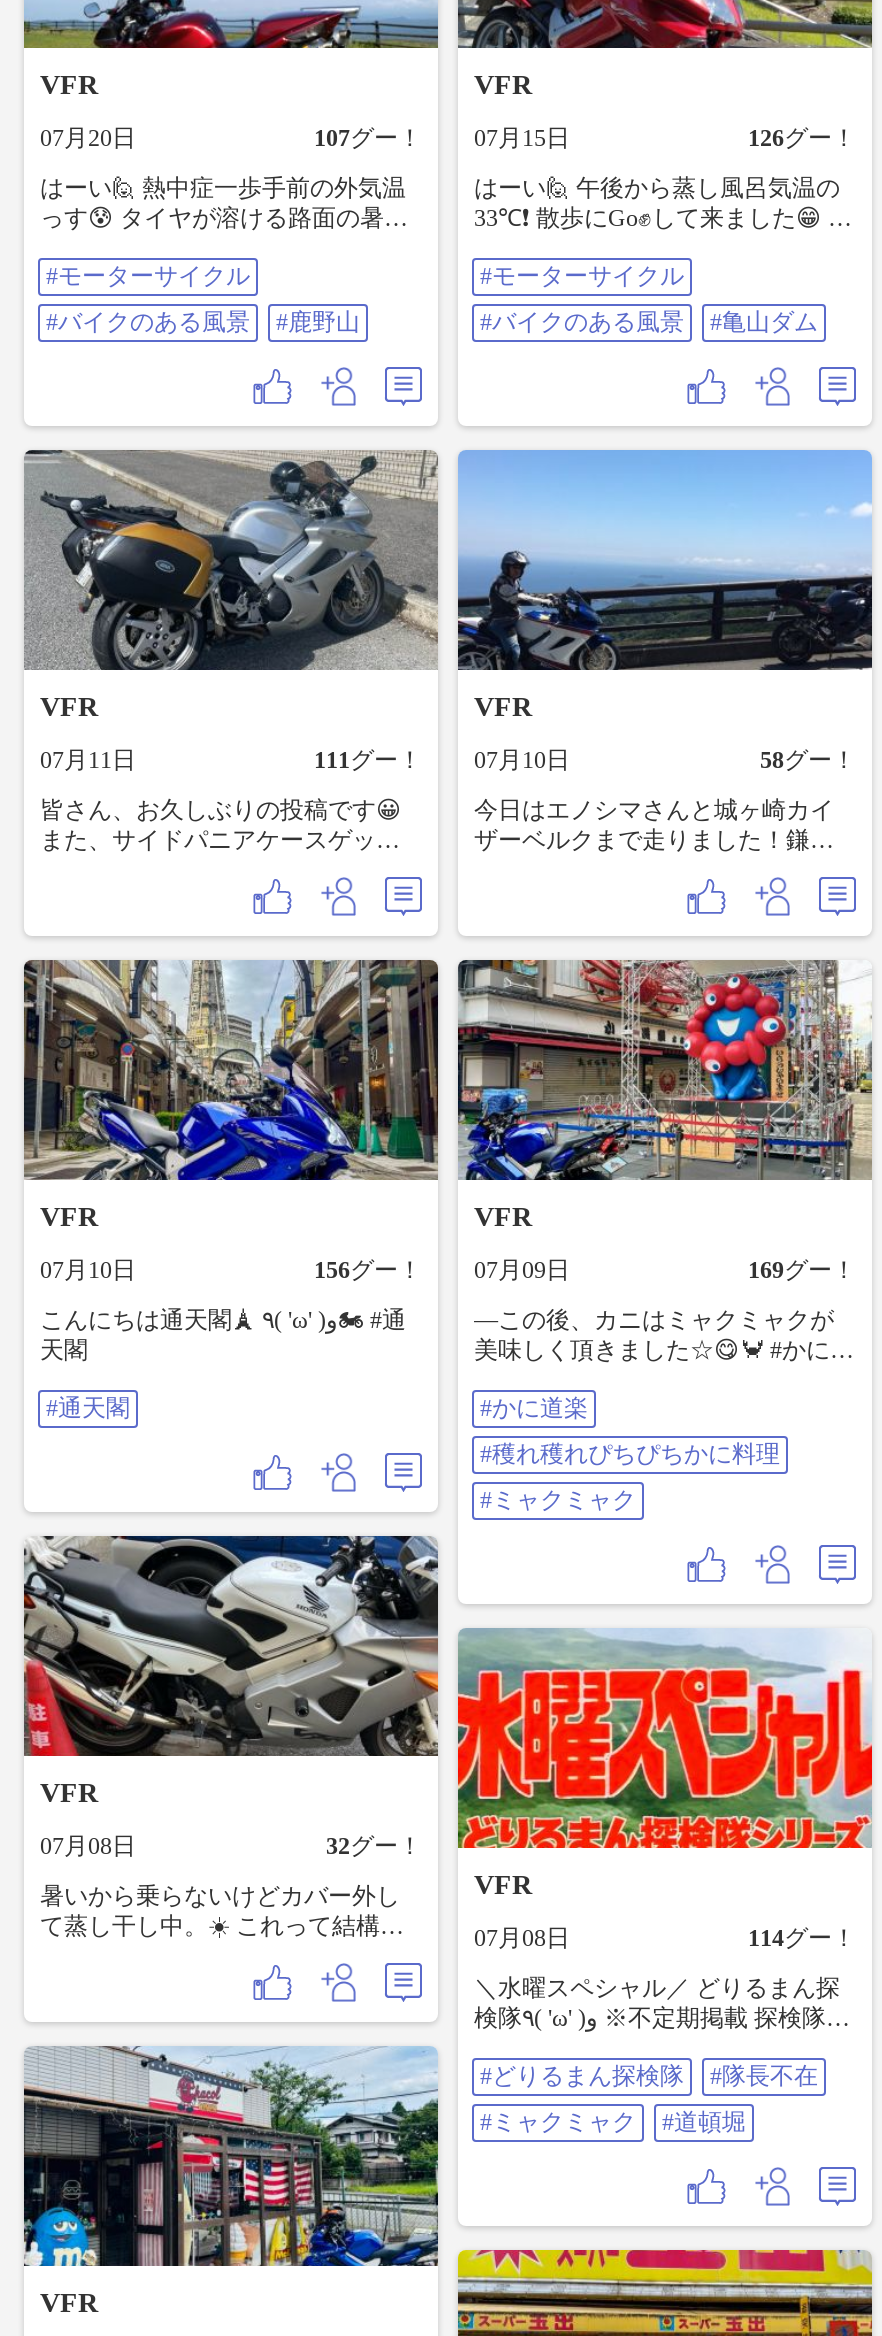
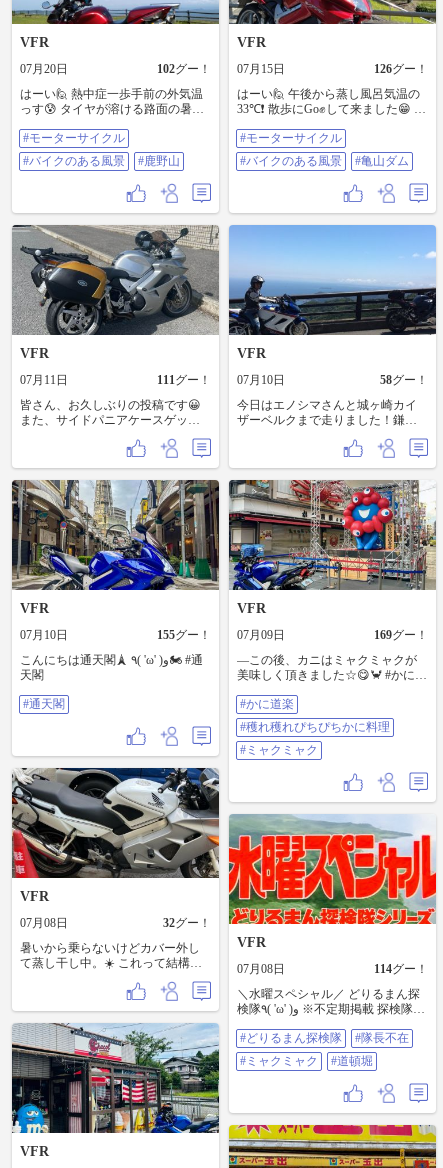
- 107グー！ 07月15日
+ 102グー！ 07月15日

- 156グー！ 07月09日
+ 155グー！ 07月09日
